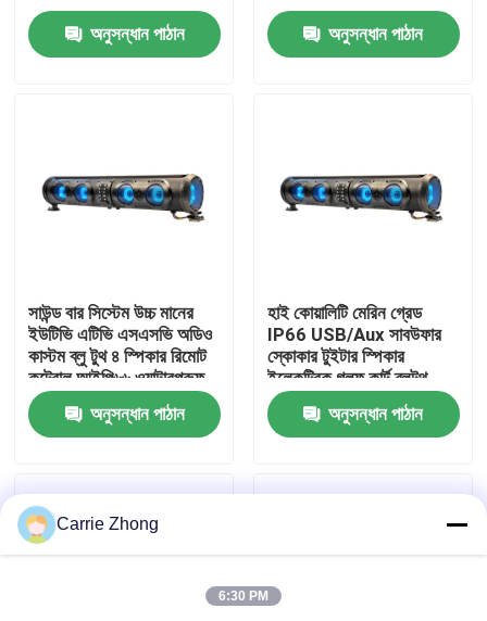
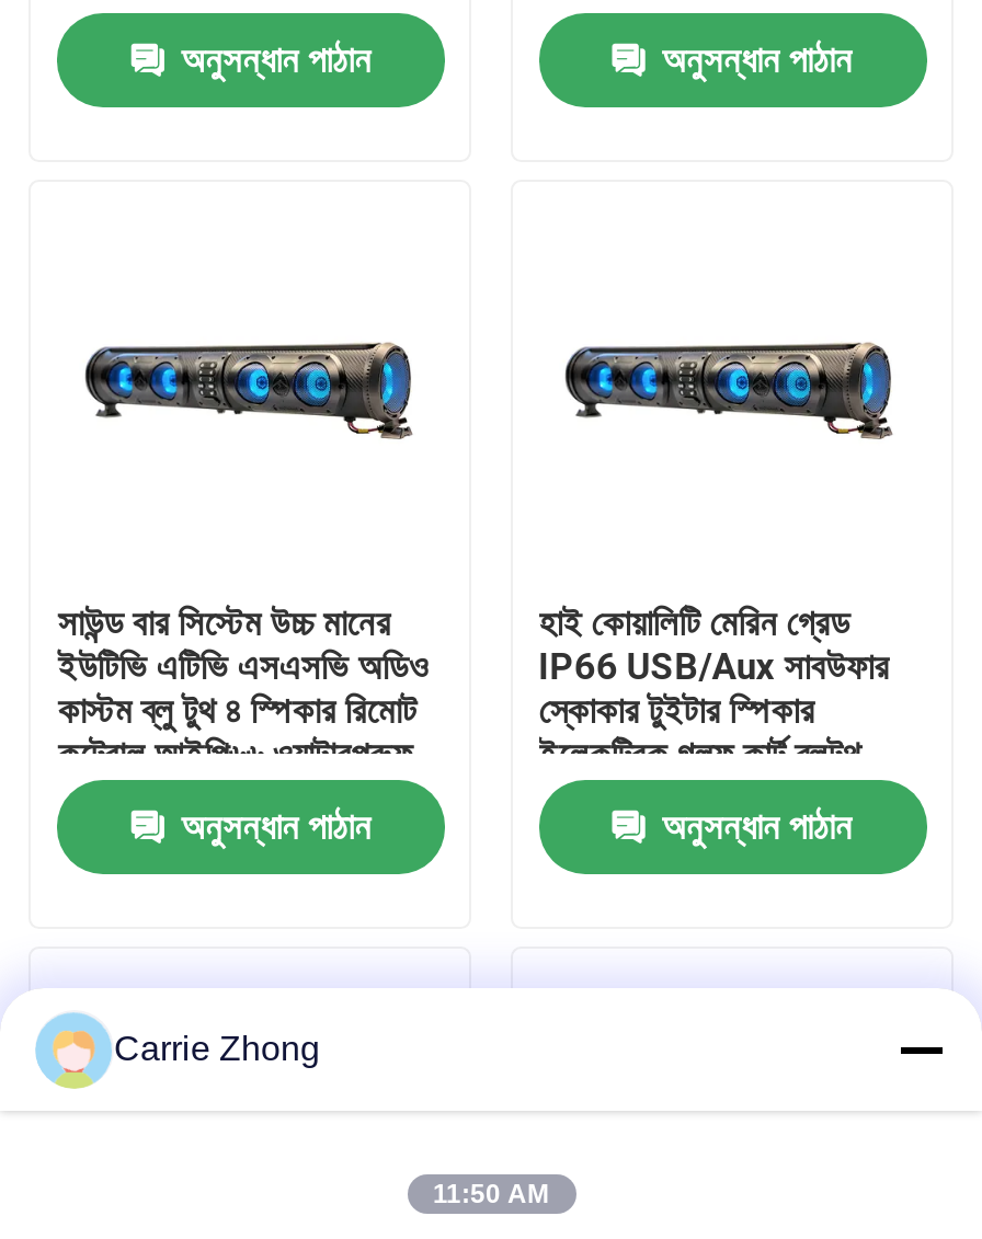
- 6:30 PM
+ 11:50 AM
